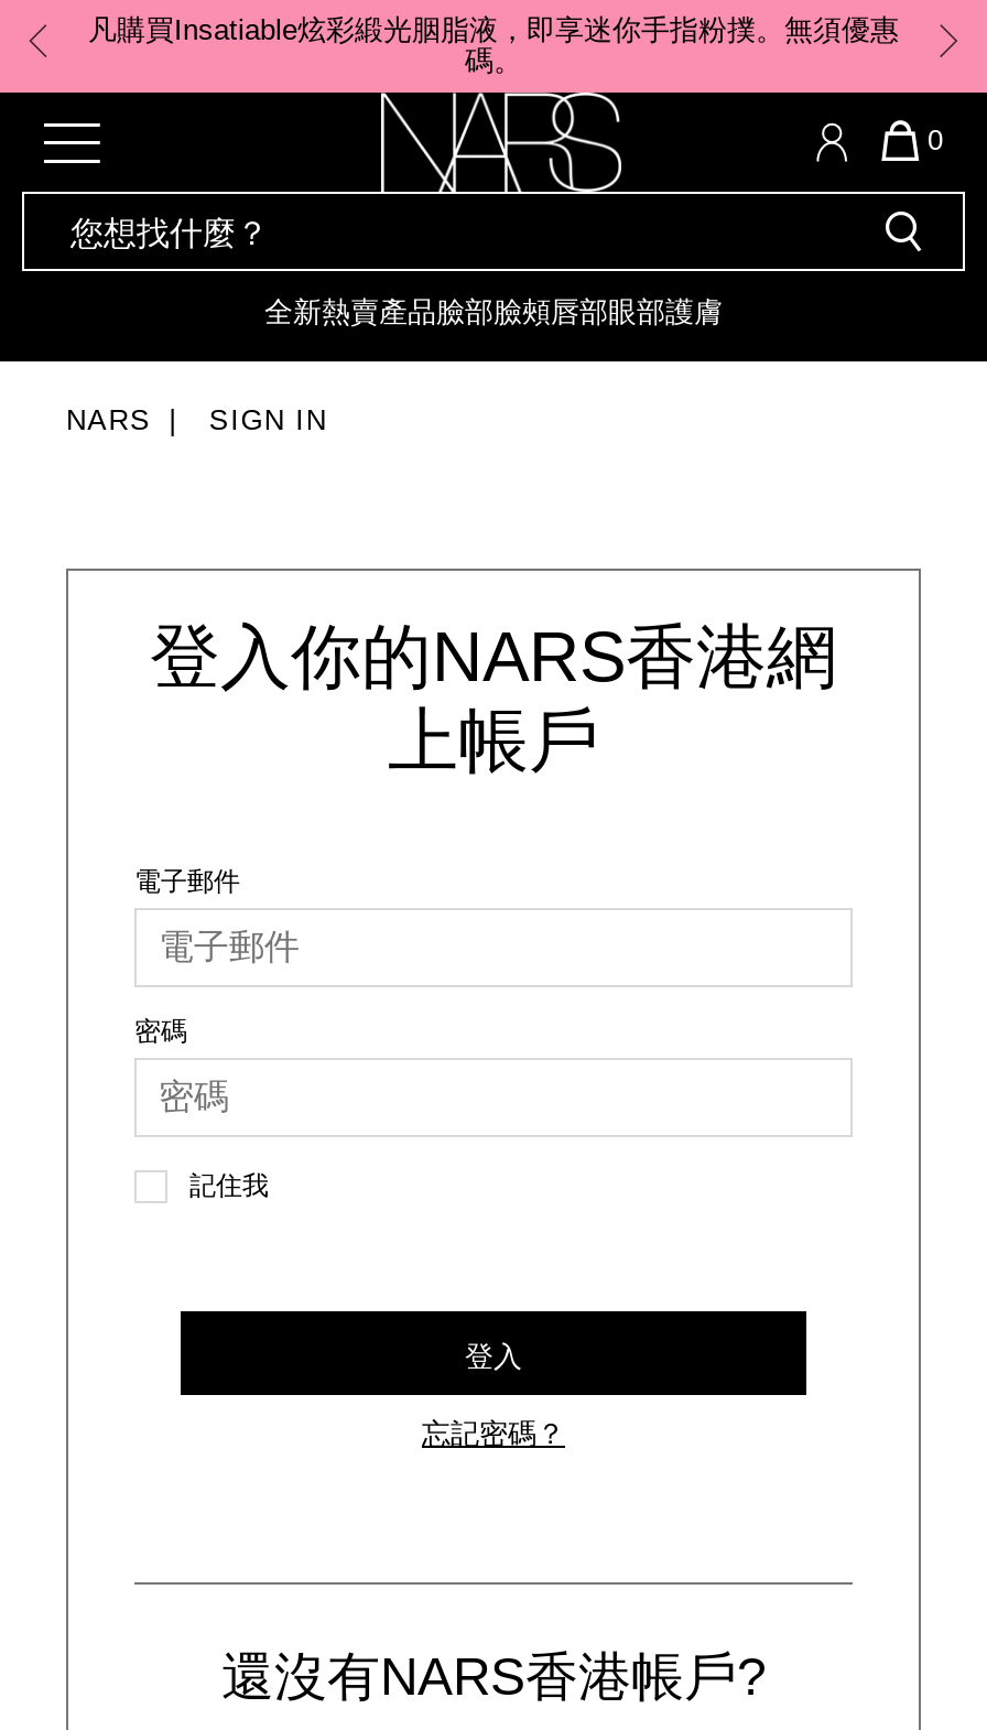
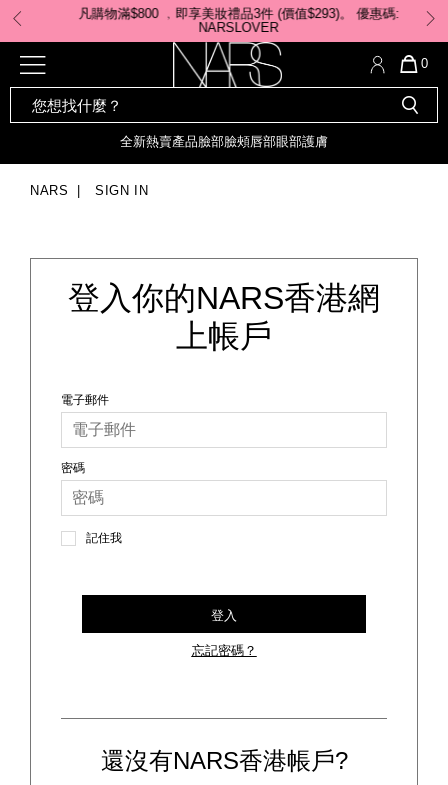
- 凡購買Insatiable炫彩緞光胭脂液，即享迷你手指粉撲。無須優惠
- 碼。
+ 凡購物滿$800 ﹐即享美妝禮品3件 (價值$293)。 優惠碼:
+ NARSLOVER
